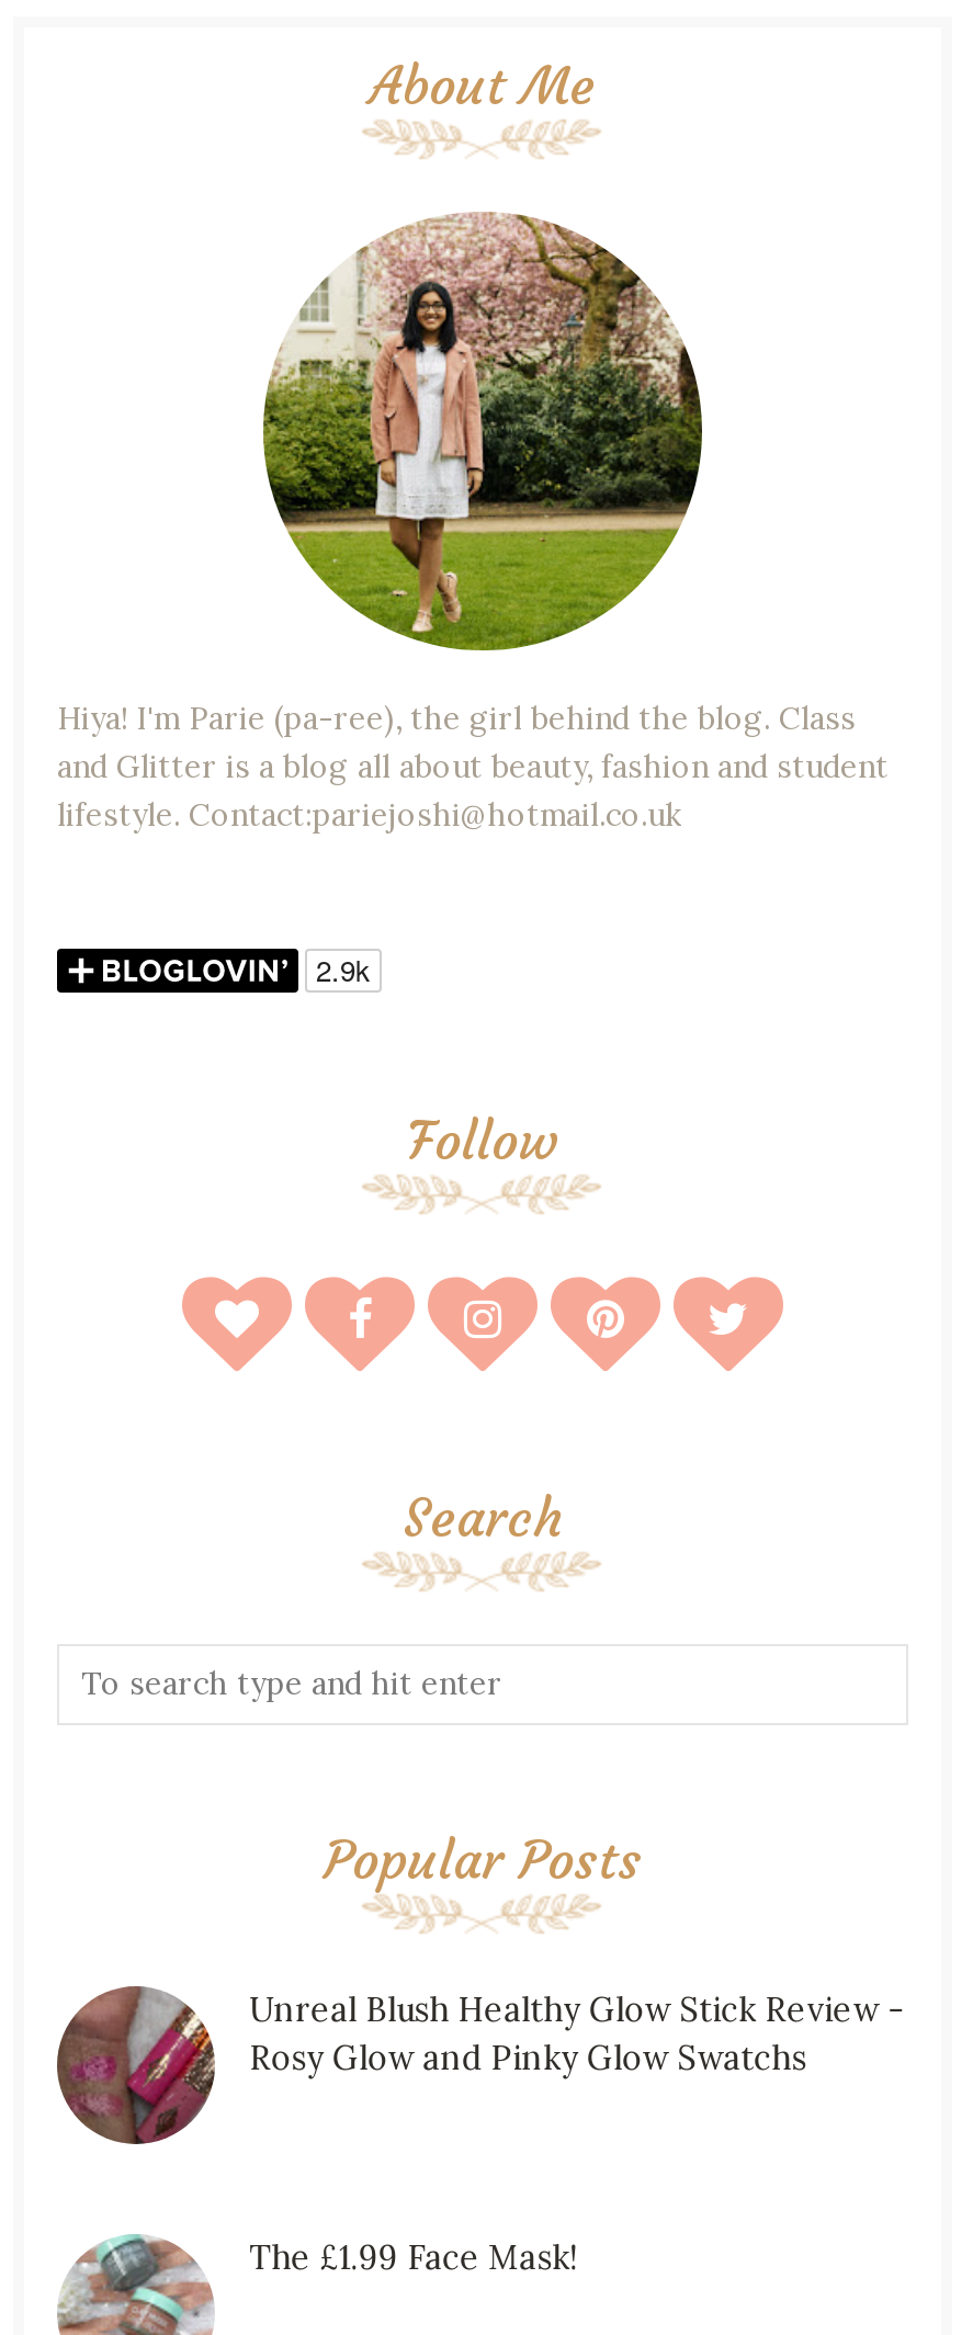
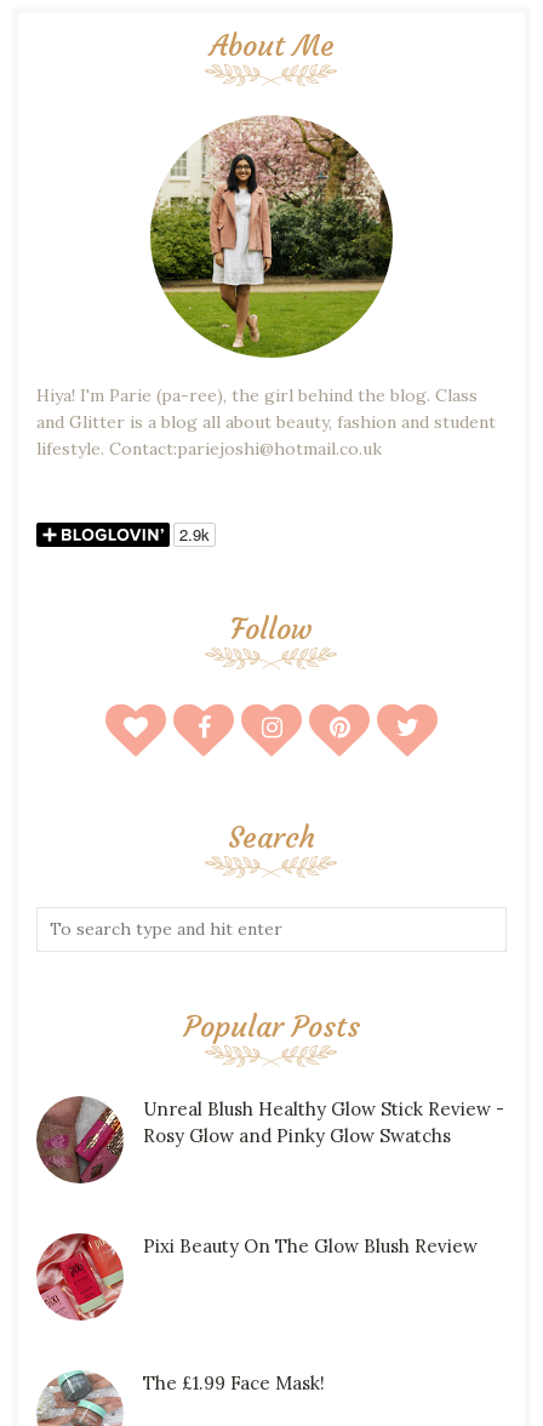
+ [image]
+ Pixi Beauty On The Glow Blush Review
